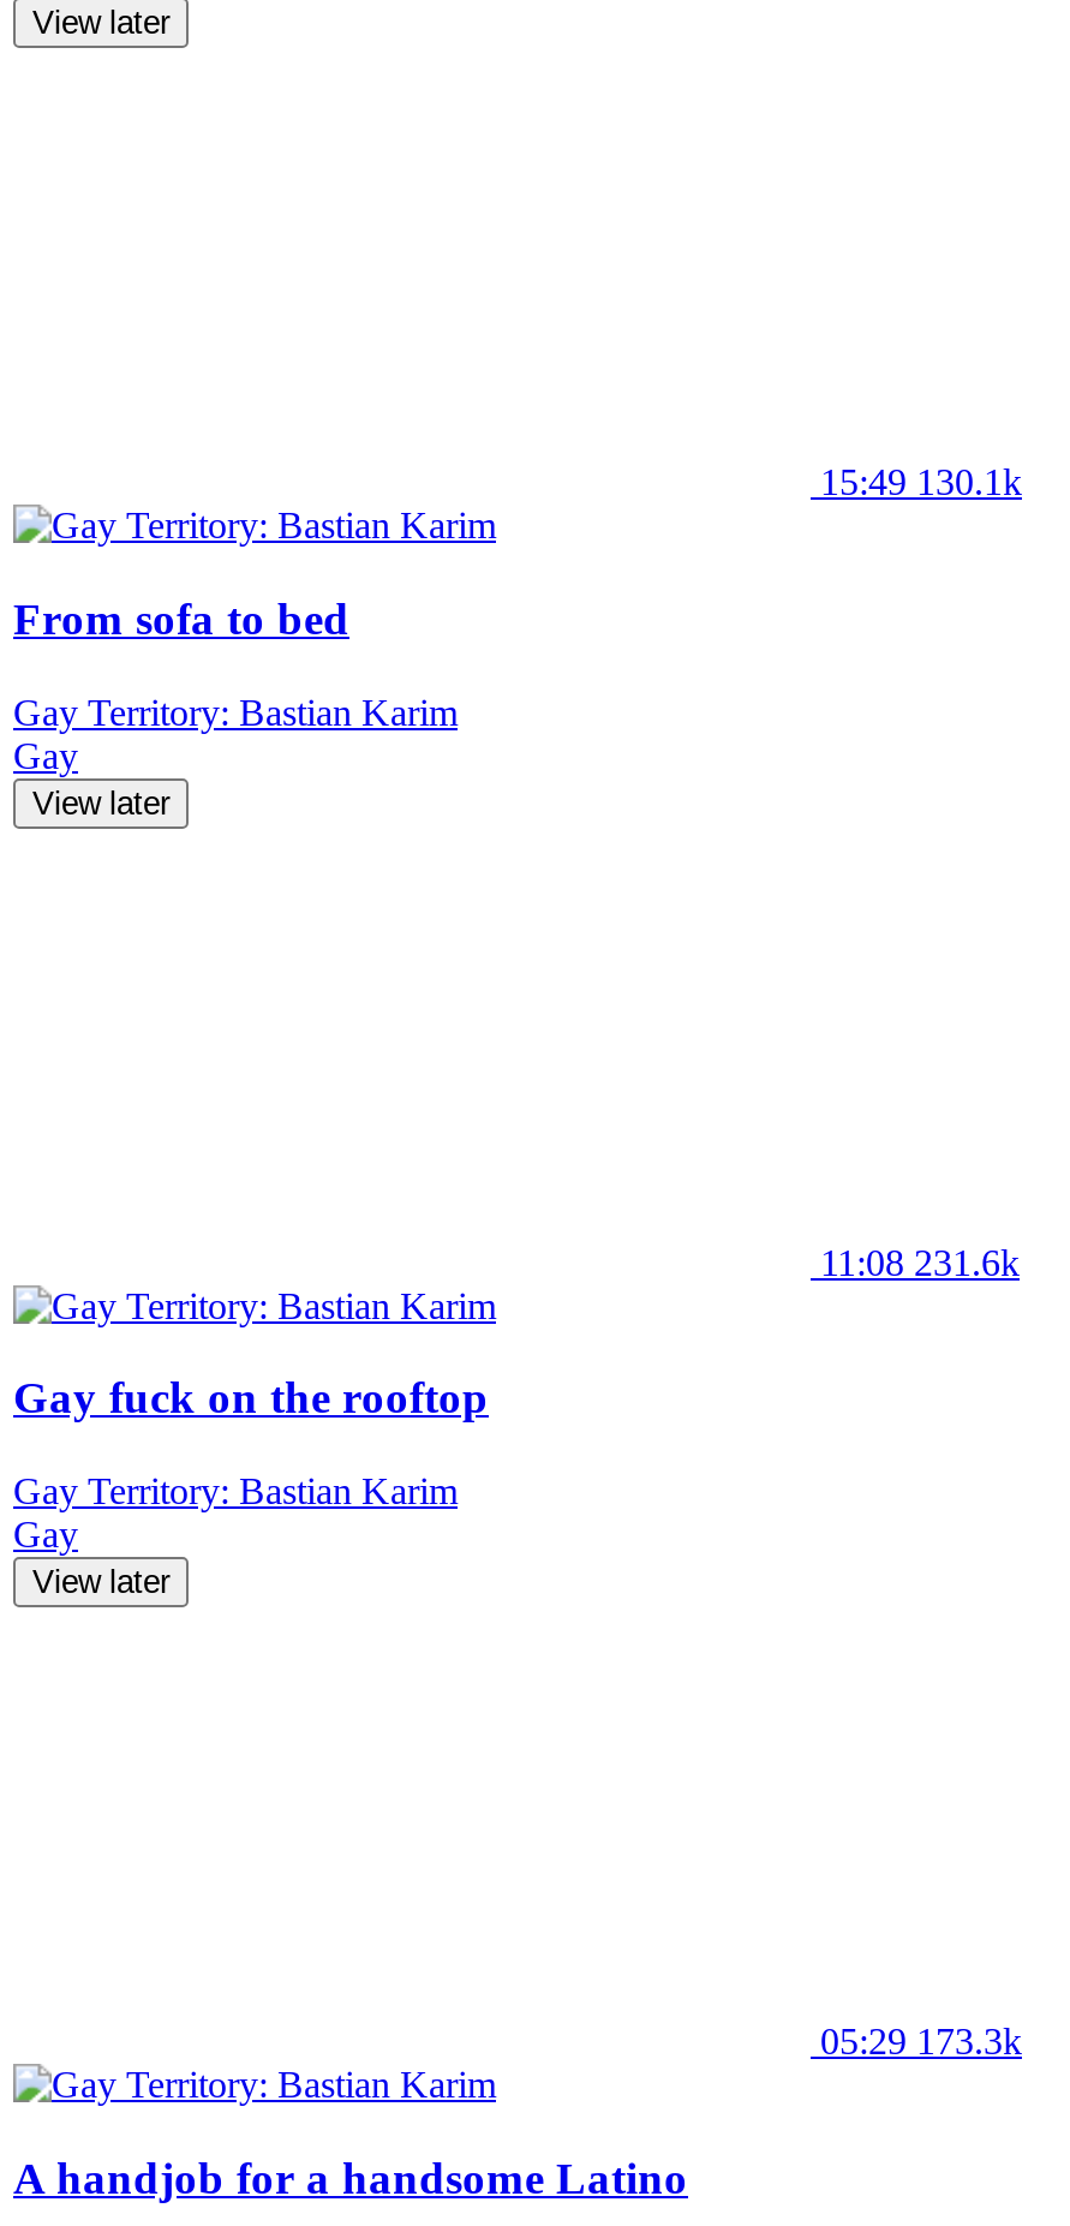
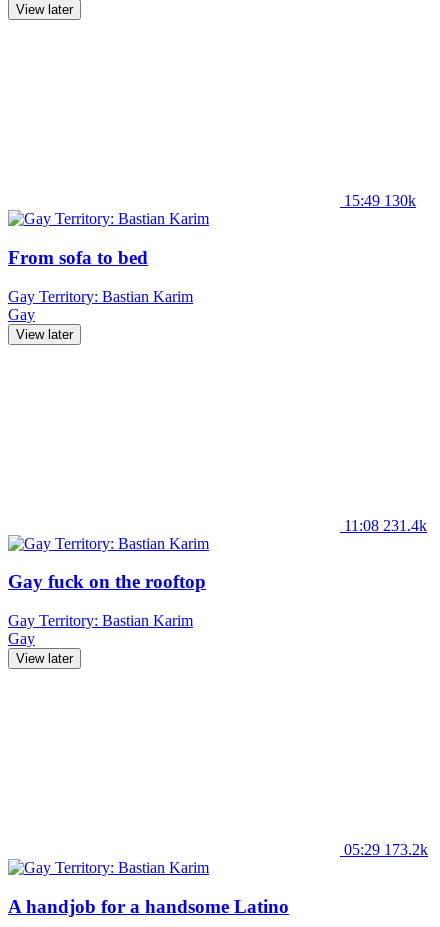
- 15:49 130.1k
+ 15:49 130k

- 11:08 231.6k
+ 11:08 231.4k

- 05:29 173.3k
+ 05:29 173.2k
